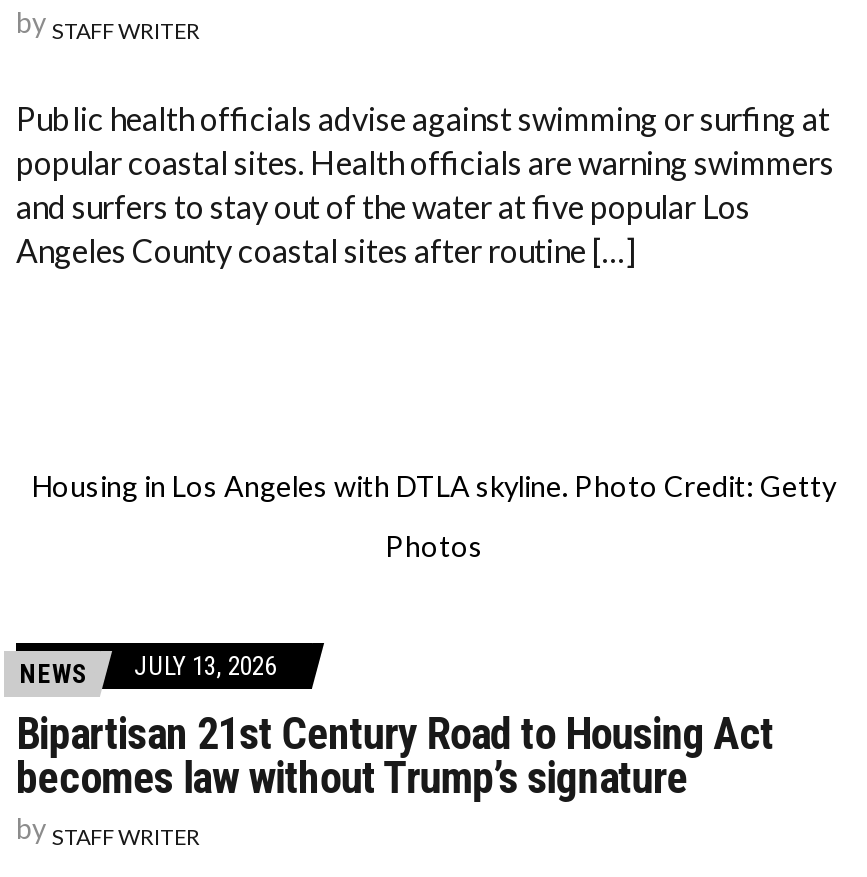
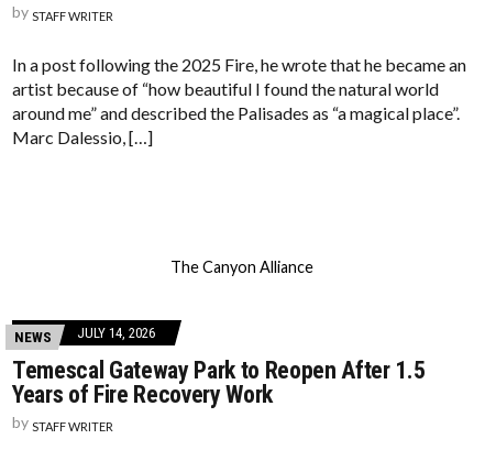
- Public health officials advise against swimming or surfing at
- popular coastal sites. Health officials are warning swimmers
- and surfers to stay out of the water at five popular Los
- Angeles County coastal sites after routine […]
+ In a post following the 2025 Fire, he wrote that he became an
+ artist because of “how beautiful I found the natural world
+ around me” and described the Palisades as “a magical place”.
+ Marc Dalessio, […]

- Housing in Los Angeles with DTLA skyline. Photo Credit: Getty
- Photos
+ The Canyon Alliance

- NEWS JULY 13, 2026
+ NEWS JULY 14, 2026

- Bipartisan 21st Century Road to Housing Act
- becomes law without Trump’s signature
+ Temescal Gateway Park to Reopen After 1.5
+ Years of Fire Recovery Work
